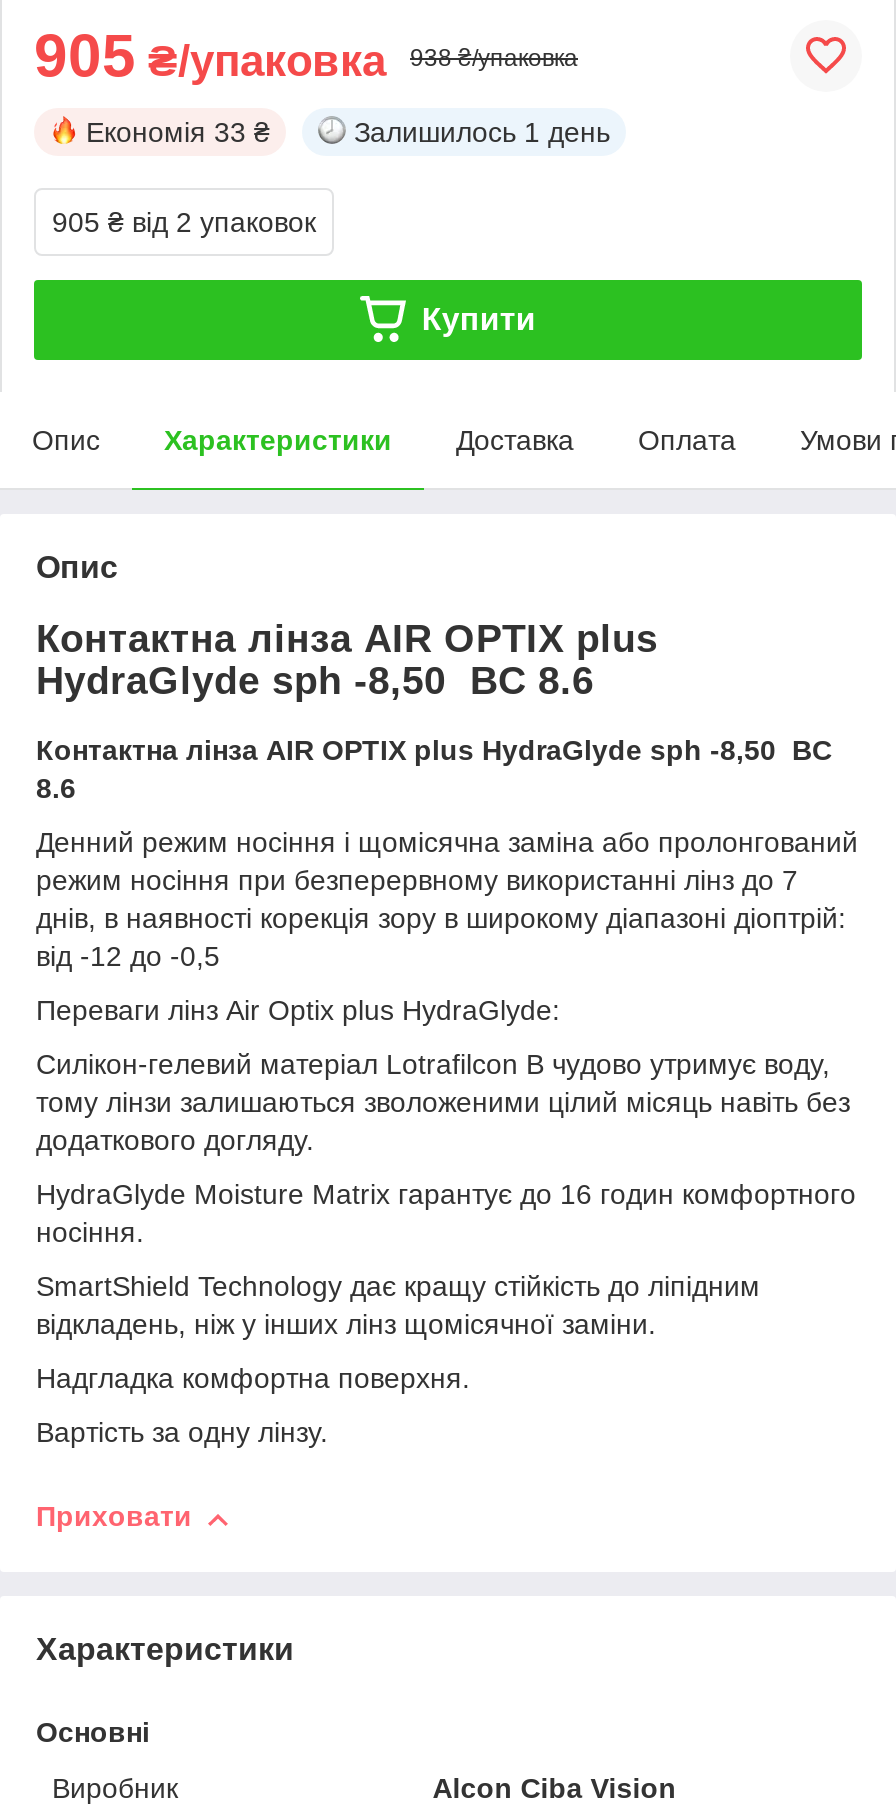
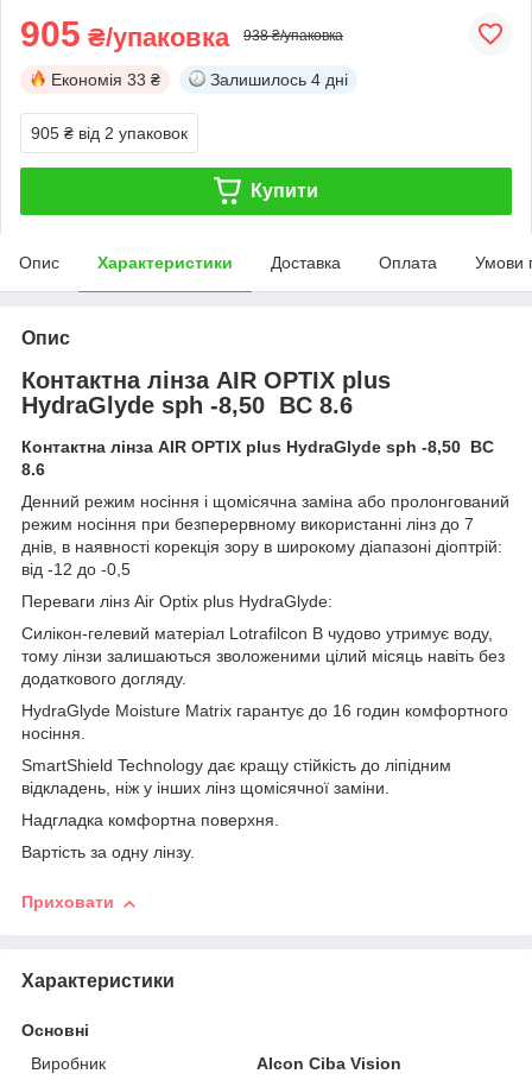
- Залишилось 1 день
+ Залишилось 4 дні
